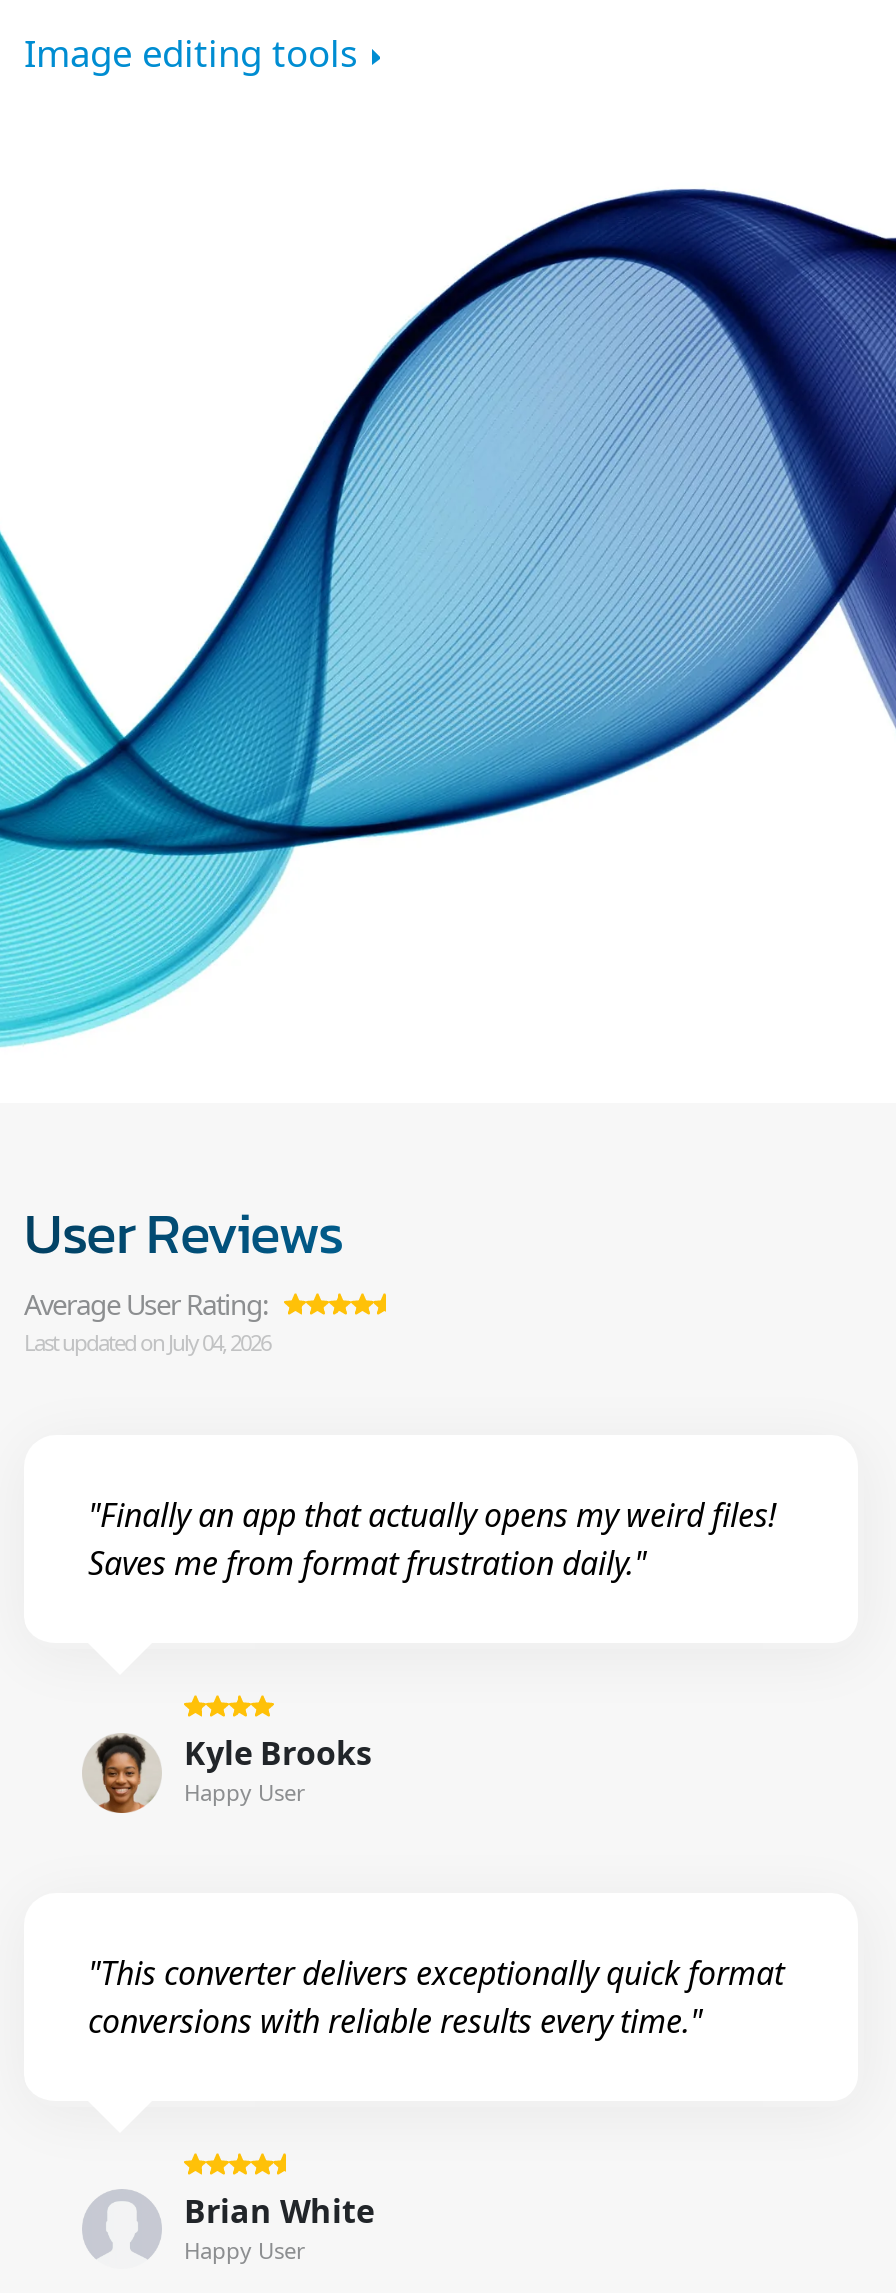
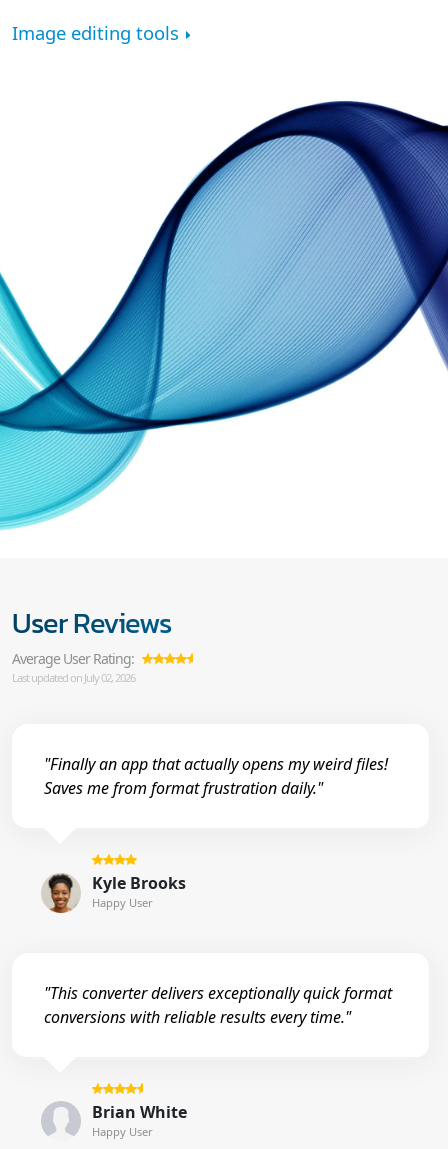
- Last updated on July 04, 2026
+ Last updated on July 02, 2026
